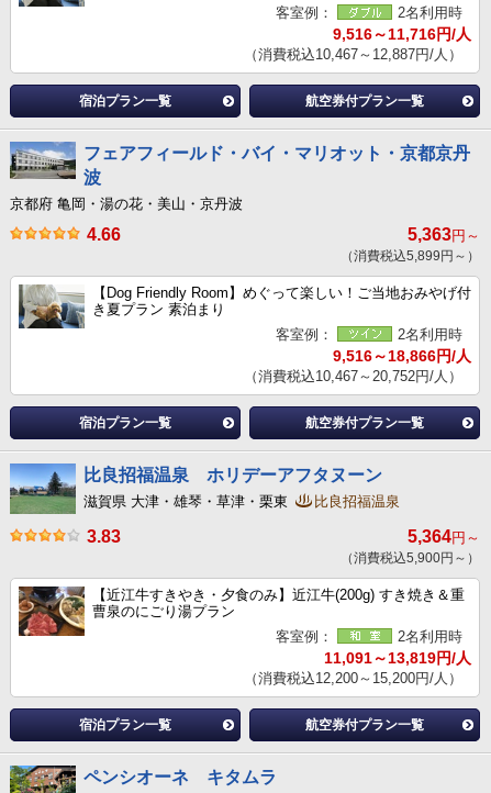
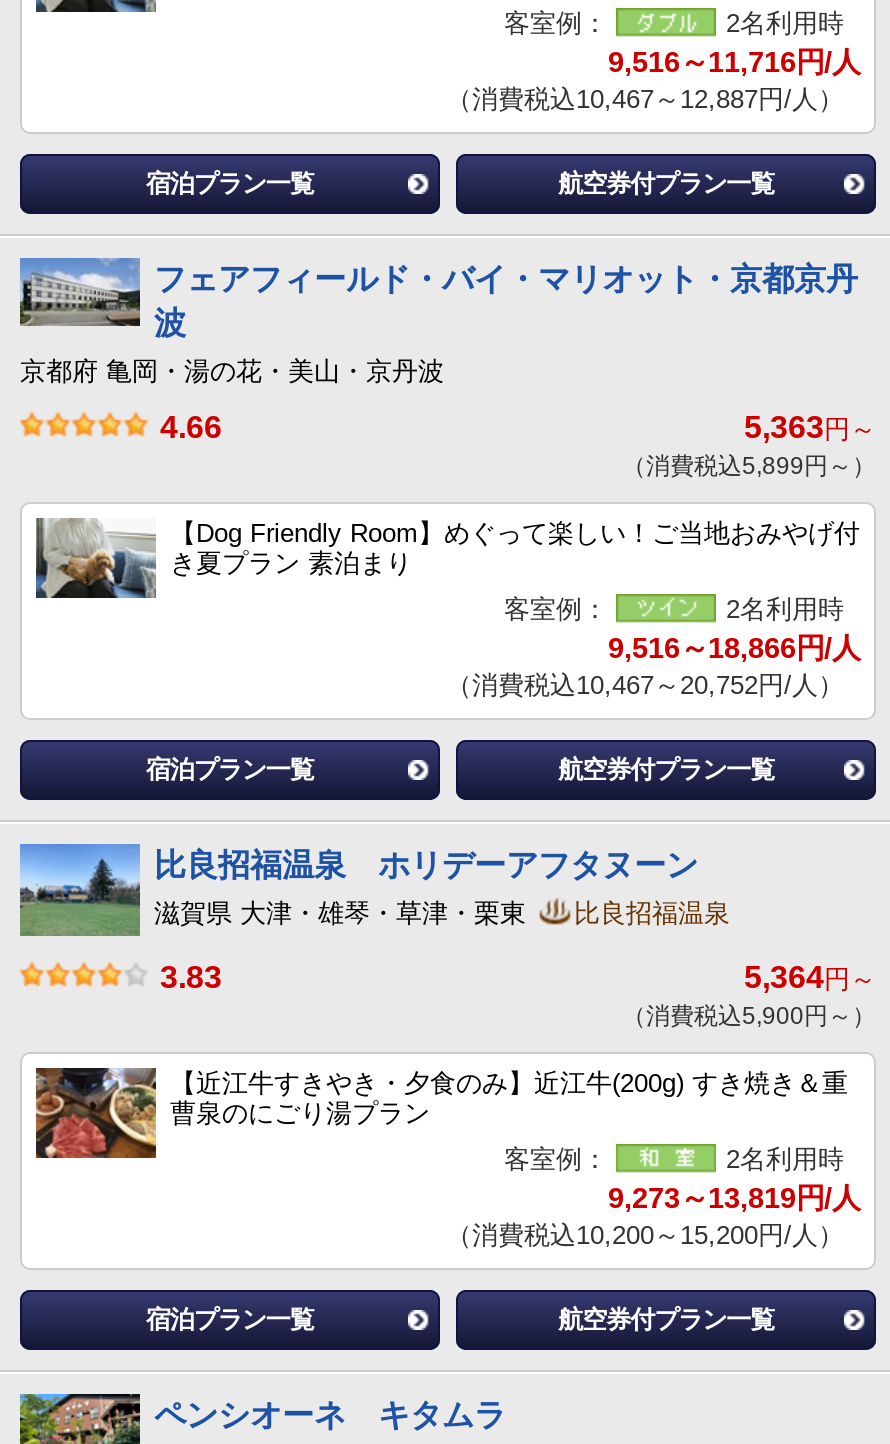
- 11,091～13,819円/人
+ 9,273～13,819円/人

- （消費税込12,200～15,200円/人）
+ （消費税込10,200～15,200円/人）
